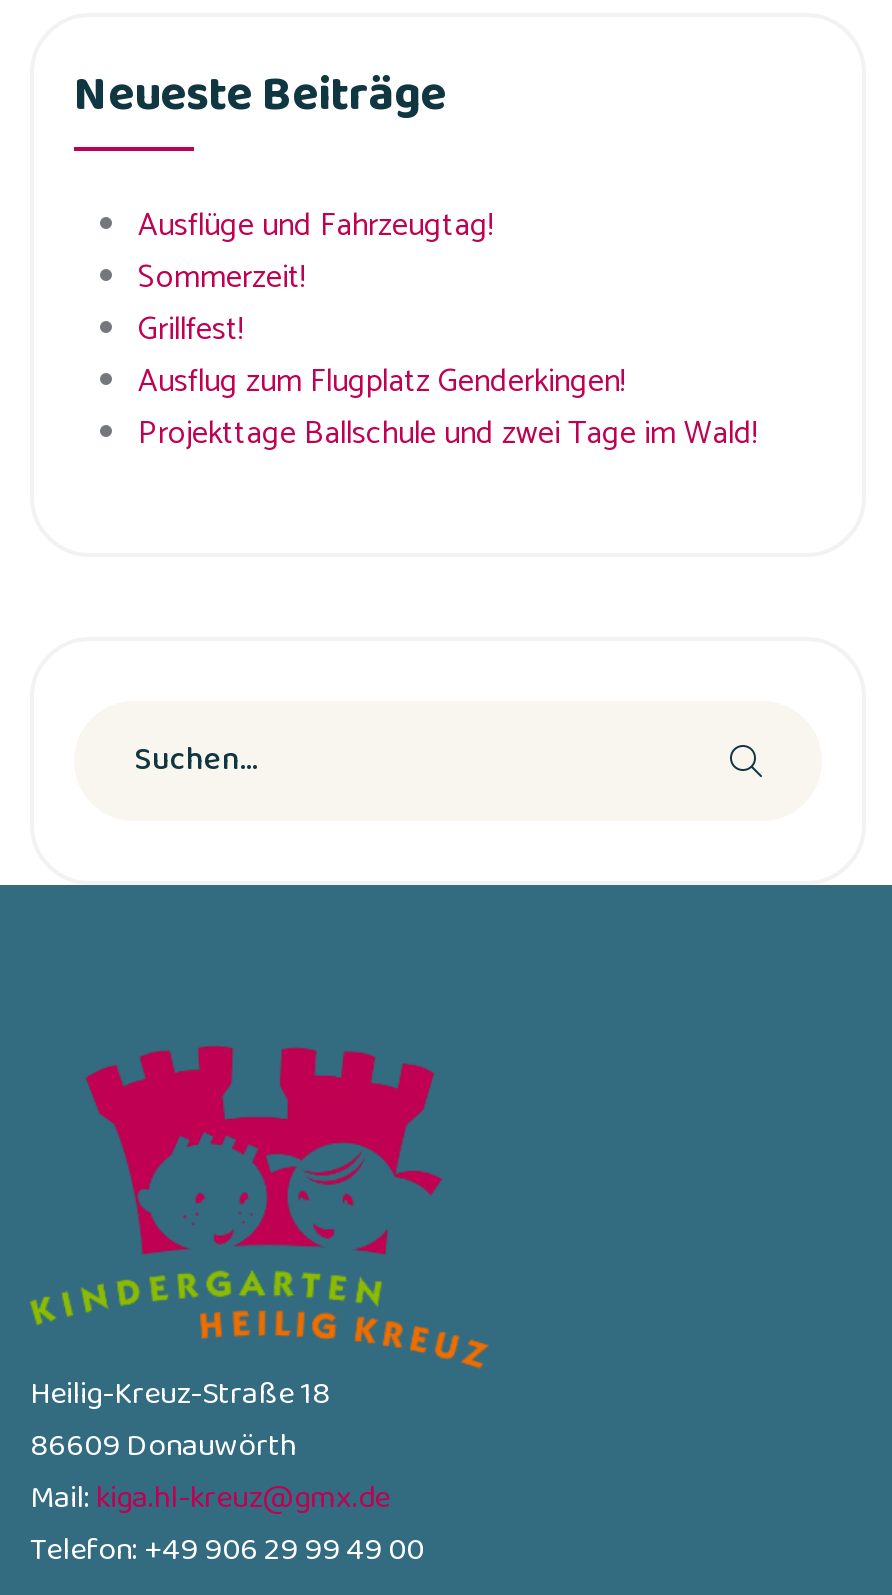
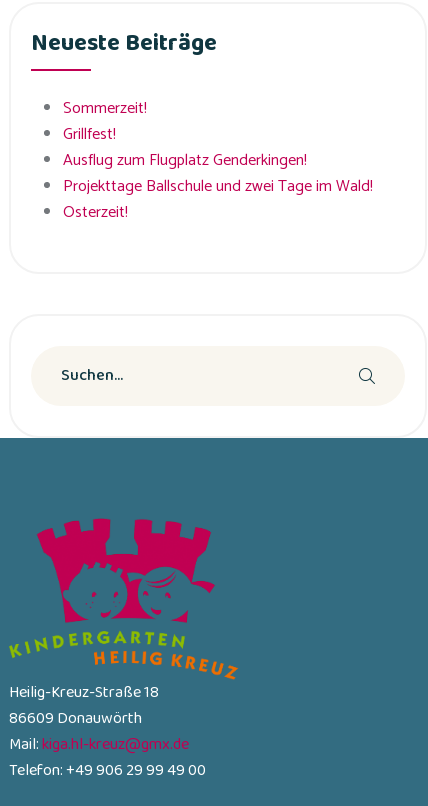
- Ausflüge und Fahrzeugtag!

moved up: Sommerzeit! | Ausflug zum Flugplatz Genderkingen! | Projekttage Ballschule und zwei Tage im Wald!

+ Osterzeit!
